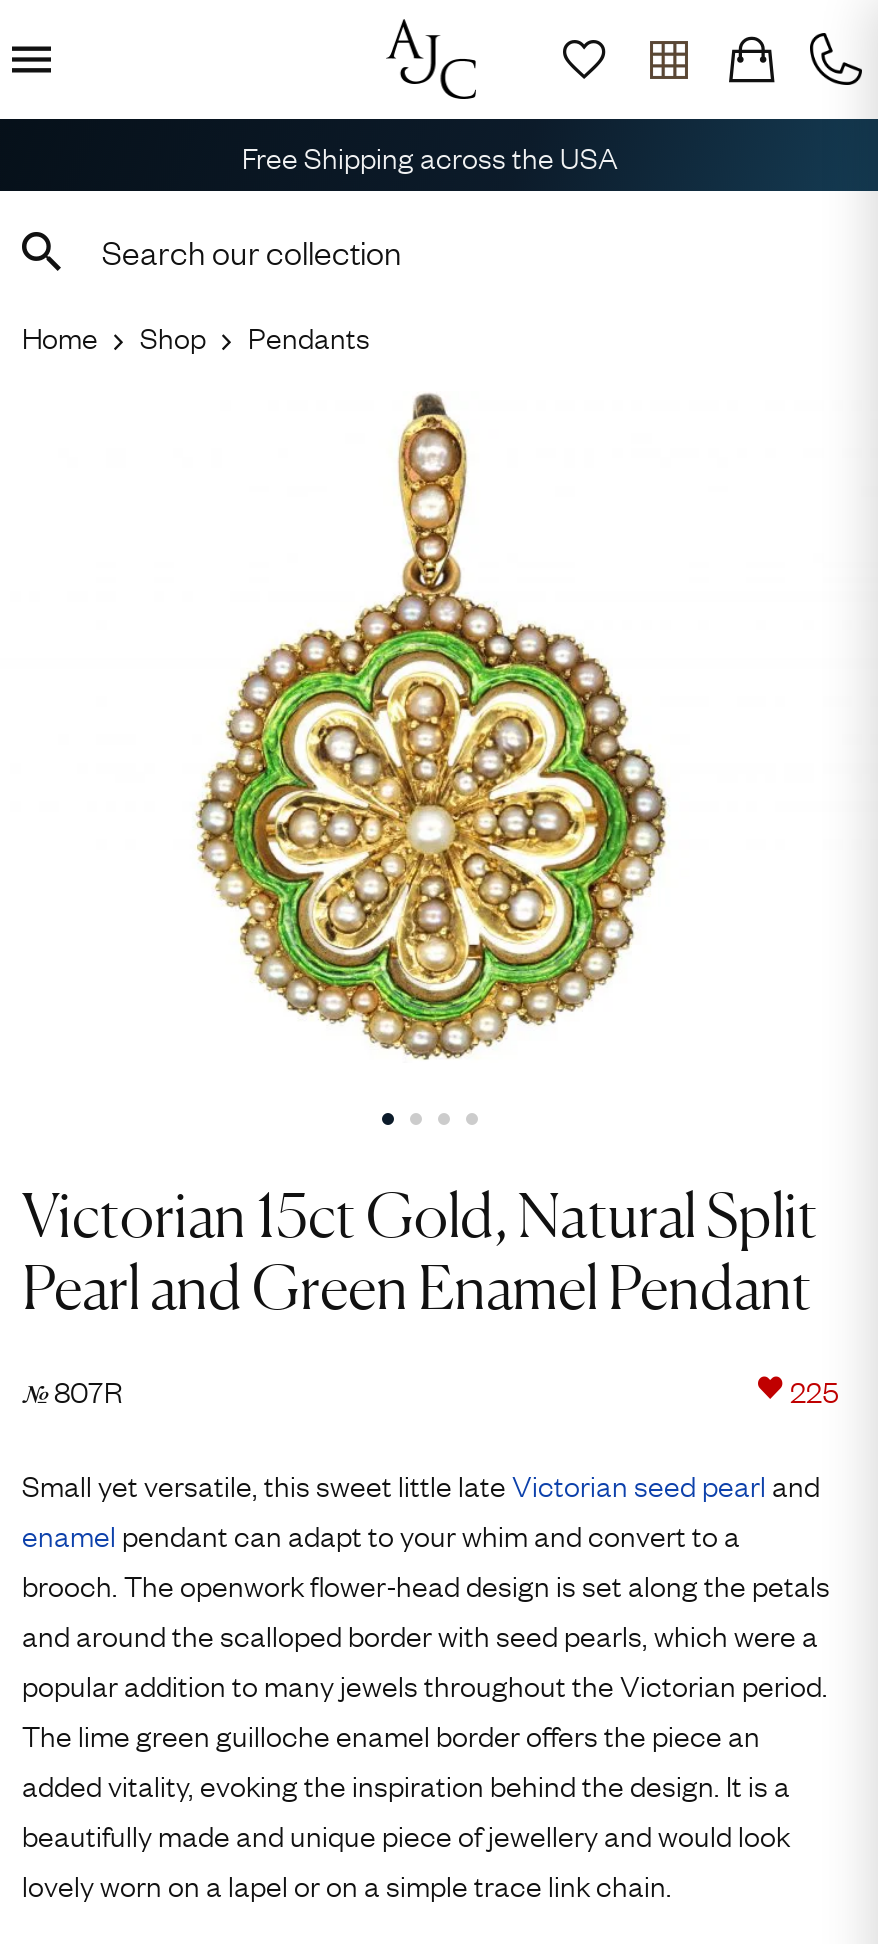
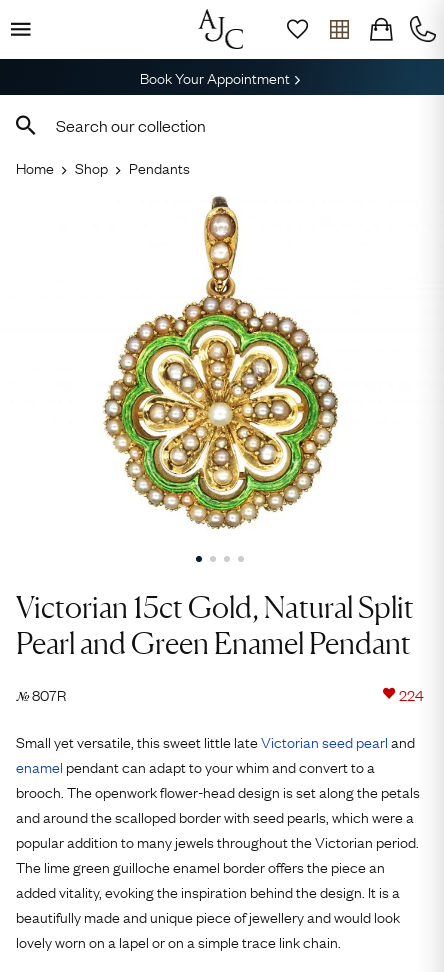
- Free Shipping across the USA
+ Book Your Appointment

- 225
+ 224
